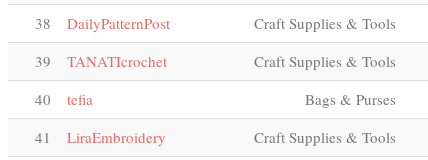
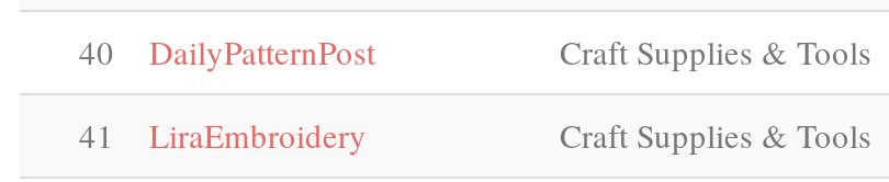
- 38 DailyPatternPost
+ 40 DailyPatternPost

- 39
- TANATIcrochet
- Craft Supplies & Tools
- 40
- tefia
- Bags & Purses
